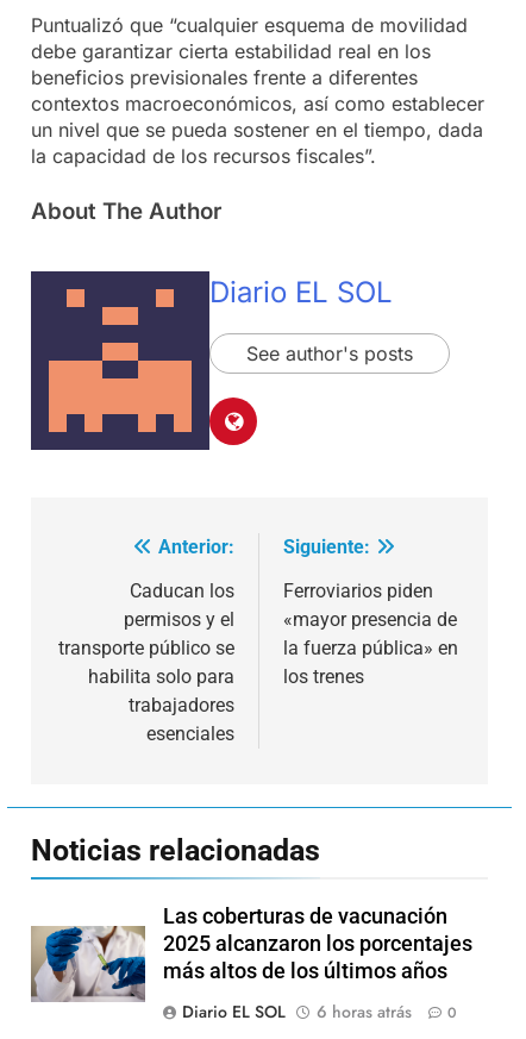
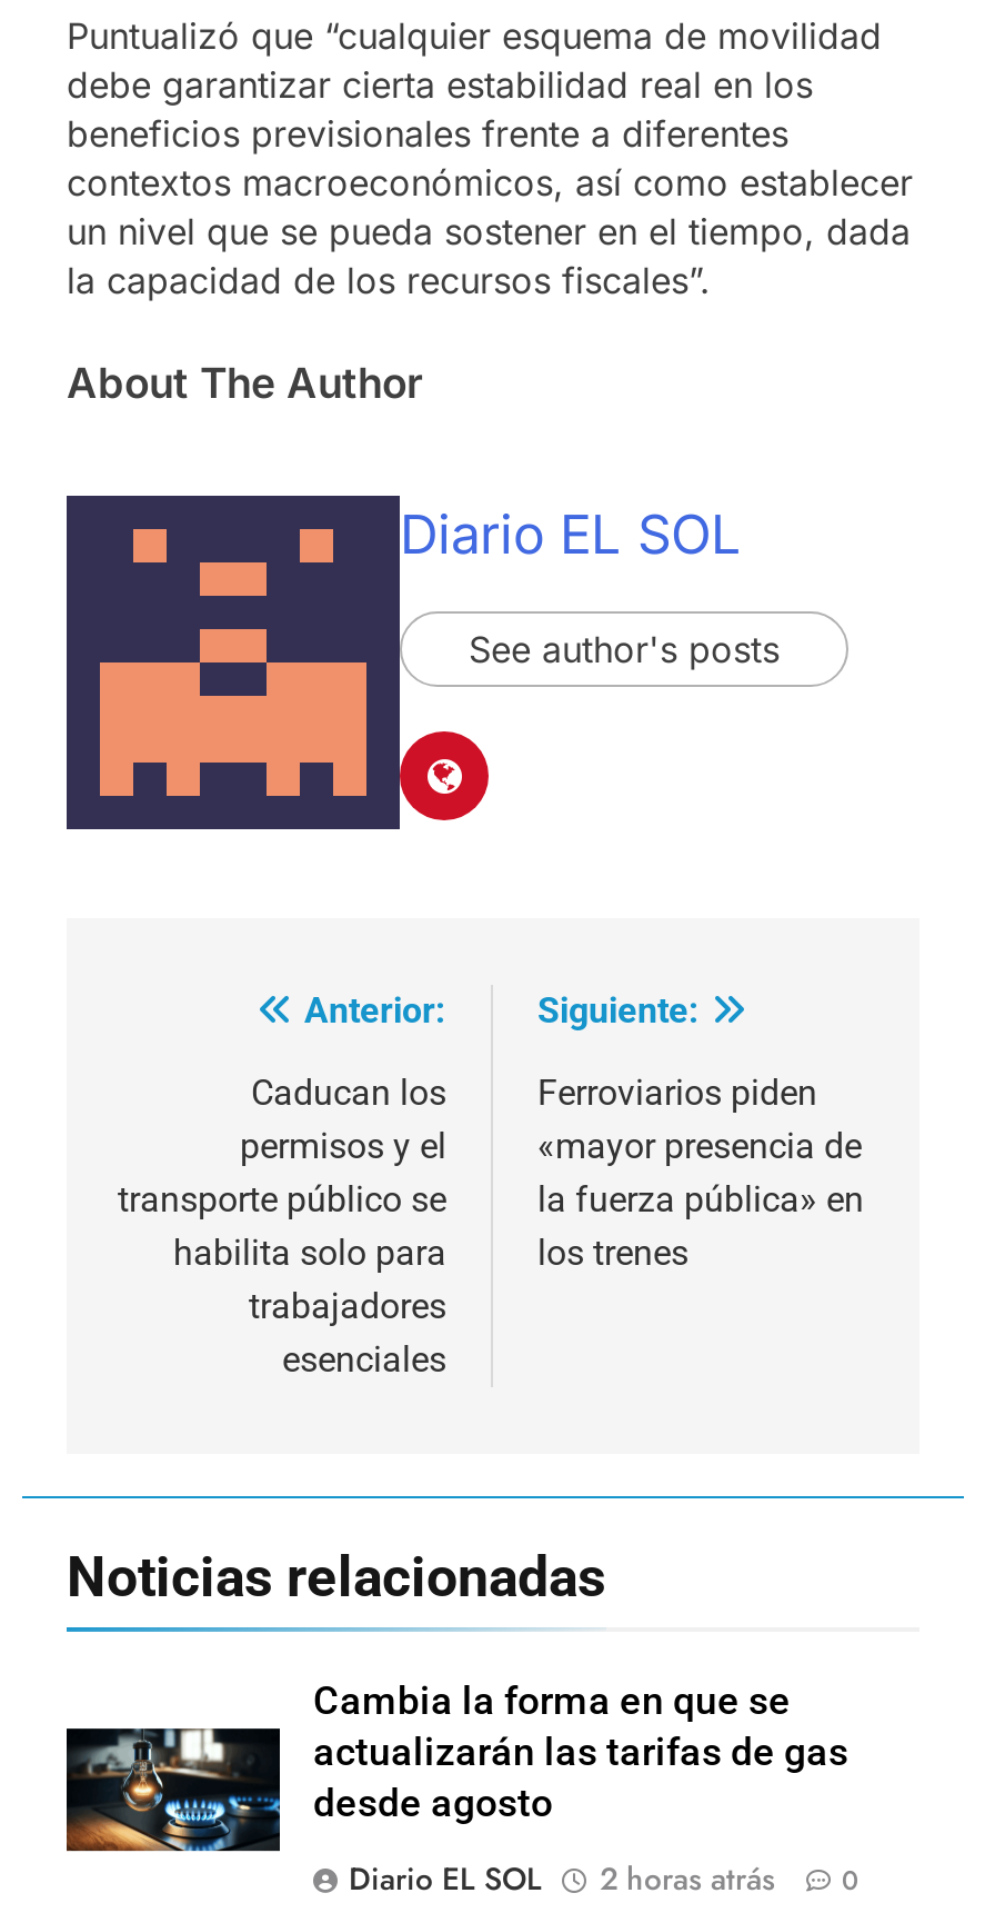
- [image]
- Las coberturas de vacunación
- 2025 alcanzaron los porcentajes
- más altos de los últimos años
+ [image]
+ Cambia la forma en que se
+ actualizarán las tarifas de gas
+ desde agosto

- Diario EL SOL 6 horas atrás 0
+ Diario EL SOL 2 horas atrás 0
